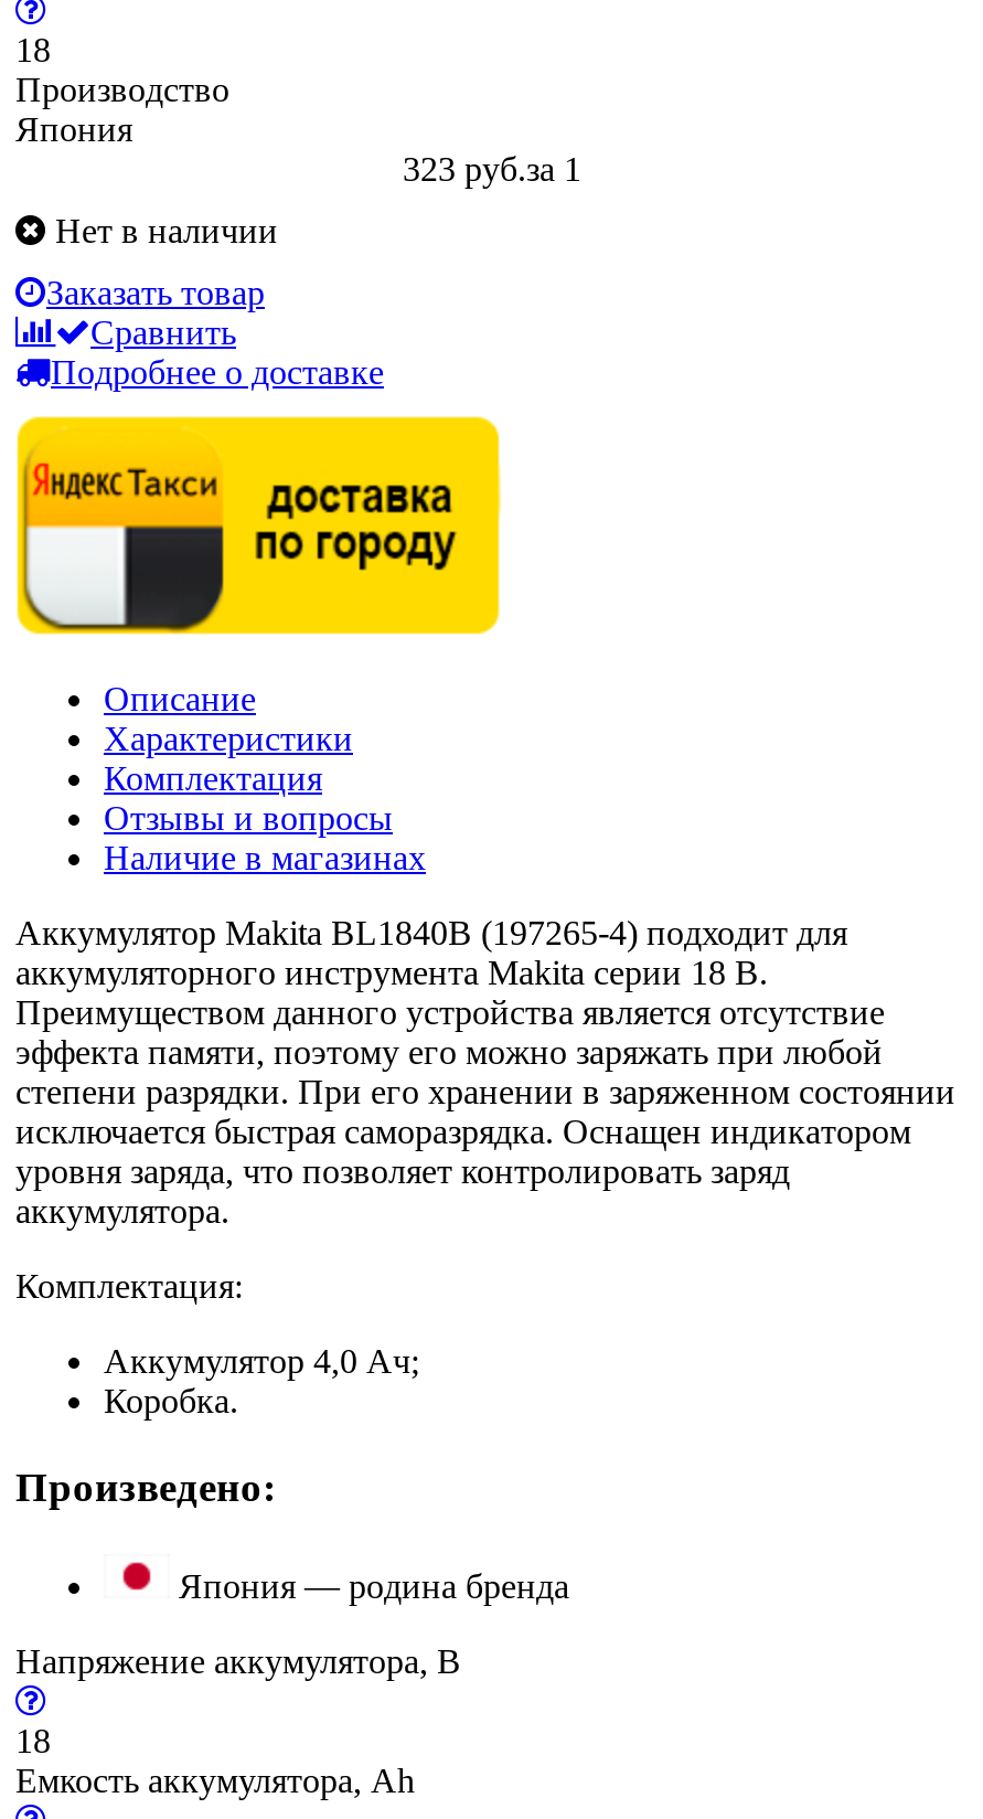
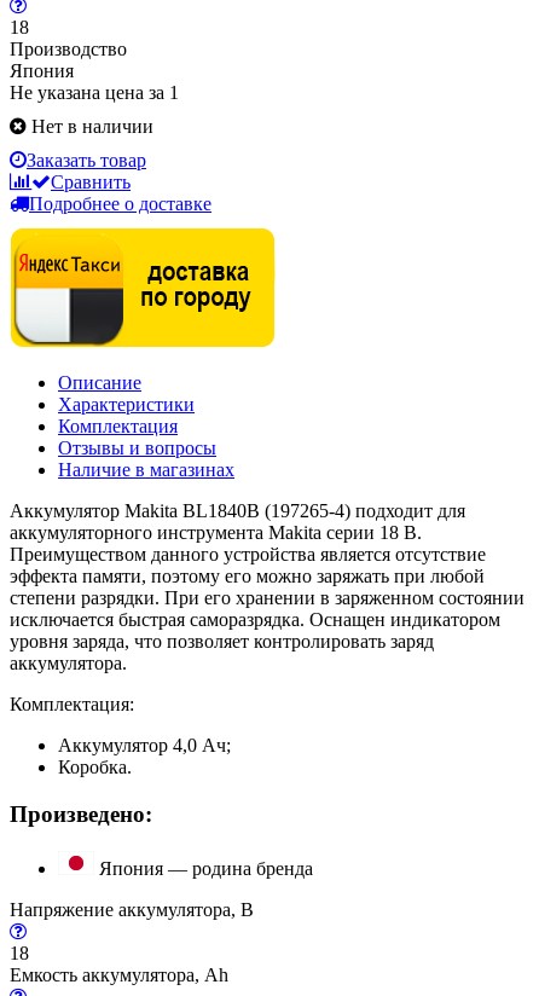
- 323 руб.за 1
+ Не указана цена за 1
